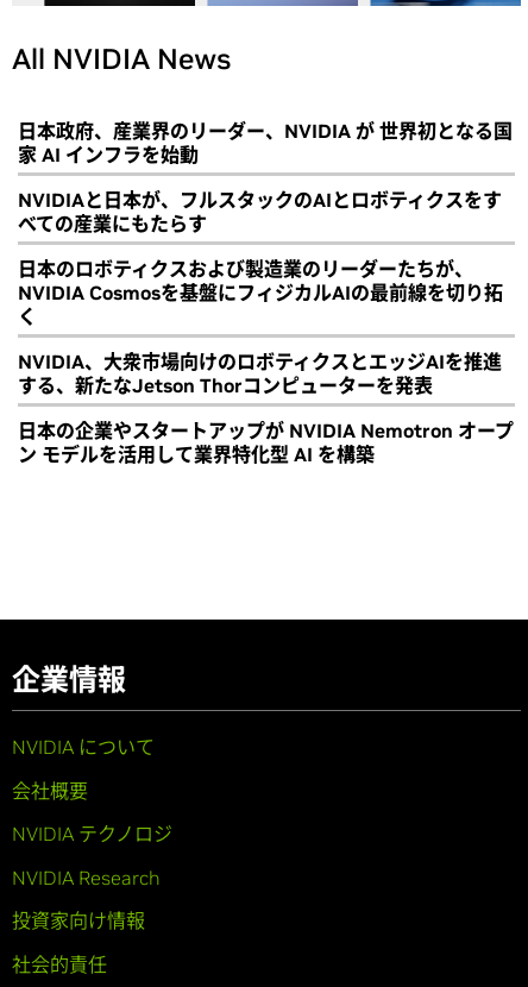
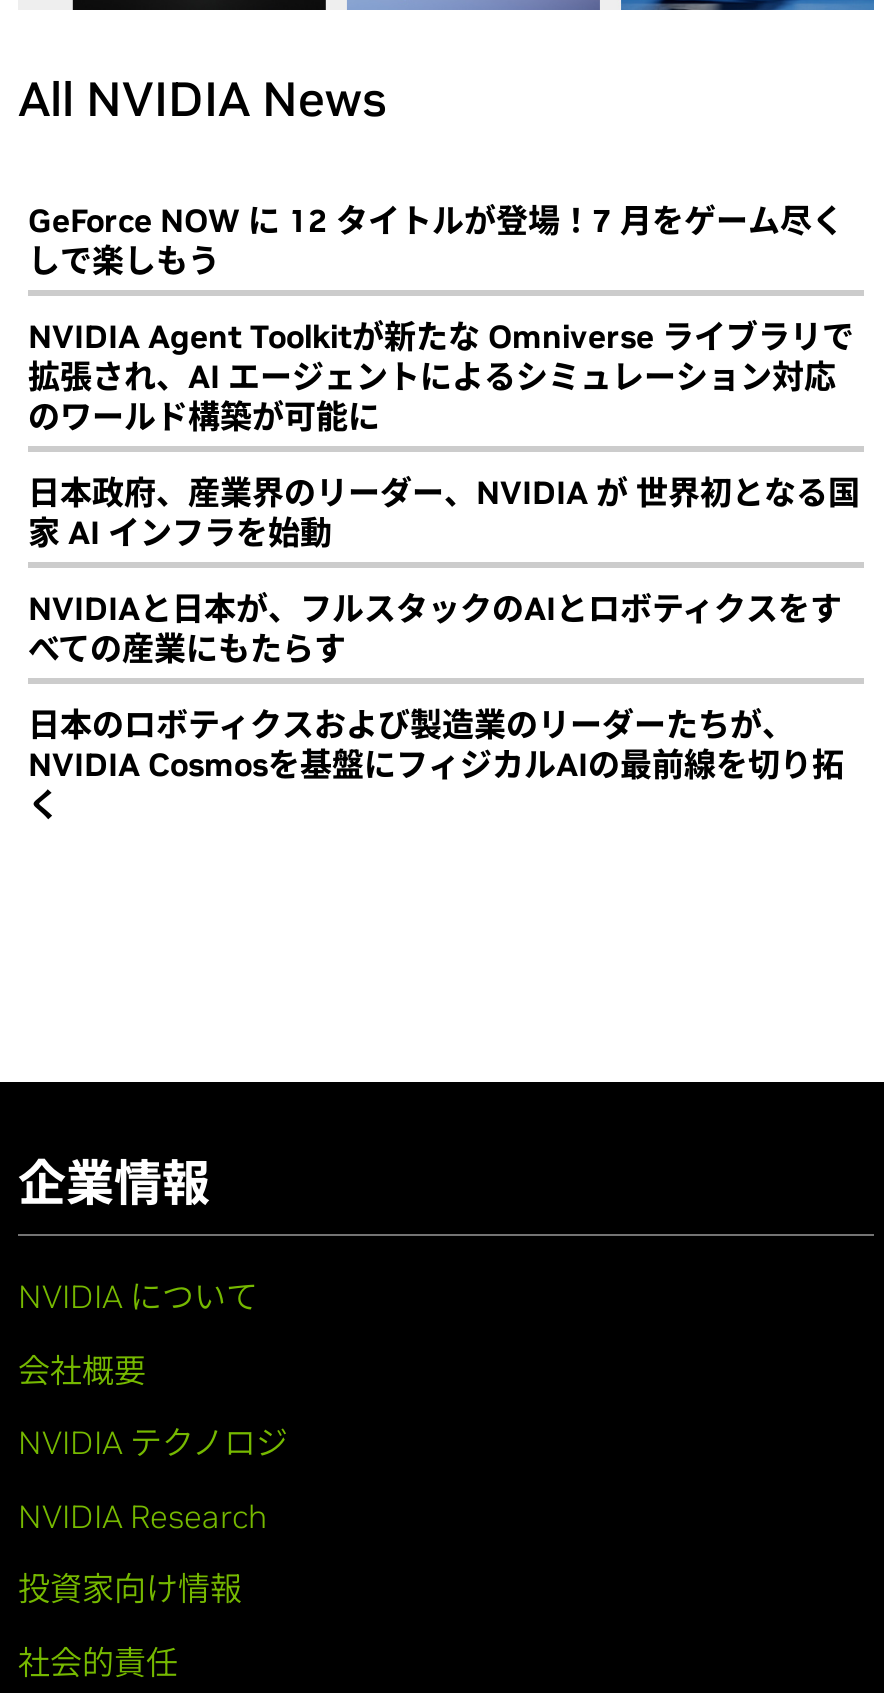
+ GeForce NOW に 12 タイトルが登場！7 月をゲーム尽く
+ しで楽しもう
+ NVIDIA Agent Toolkitが新たな Omniverse ライブラリで
+ 拡張され、AI エージェントによるシミュレーション対応
+ のワールド構築が可能に

moved down: 日本政府、産業界のリーダー、NVIDIA が 世界初となる国 | 家 AI インフラを始動 | NVIDIAと日本が、フルスタックのAIとロボティクスをす | べての産業にもたらす | 日本のロボティクスおよび製造業のリーダーたちが、 | NVIDIA Cosmosを基盤にフィジカルAIの最前線を切り拓 | く

- NVIDIA、大衆市場向けのロボティクスとエッジAIを推進
- する、新たなJetson Thorコンピューターを発表
- 日本の企業やスタートアップが NVIDIA Nemotron オープ
- ン モデルを活用して業界特化型 AI を構築
